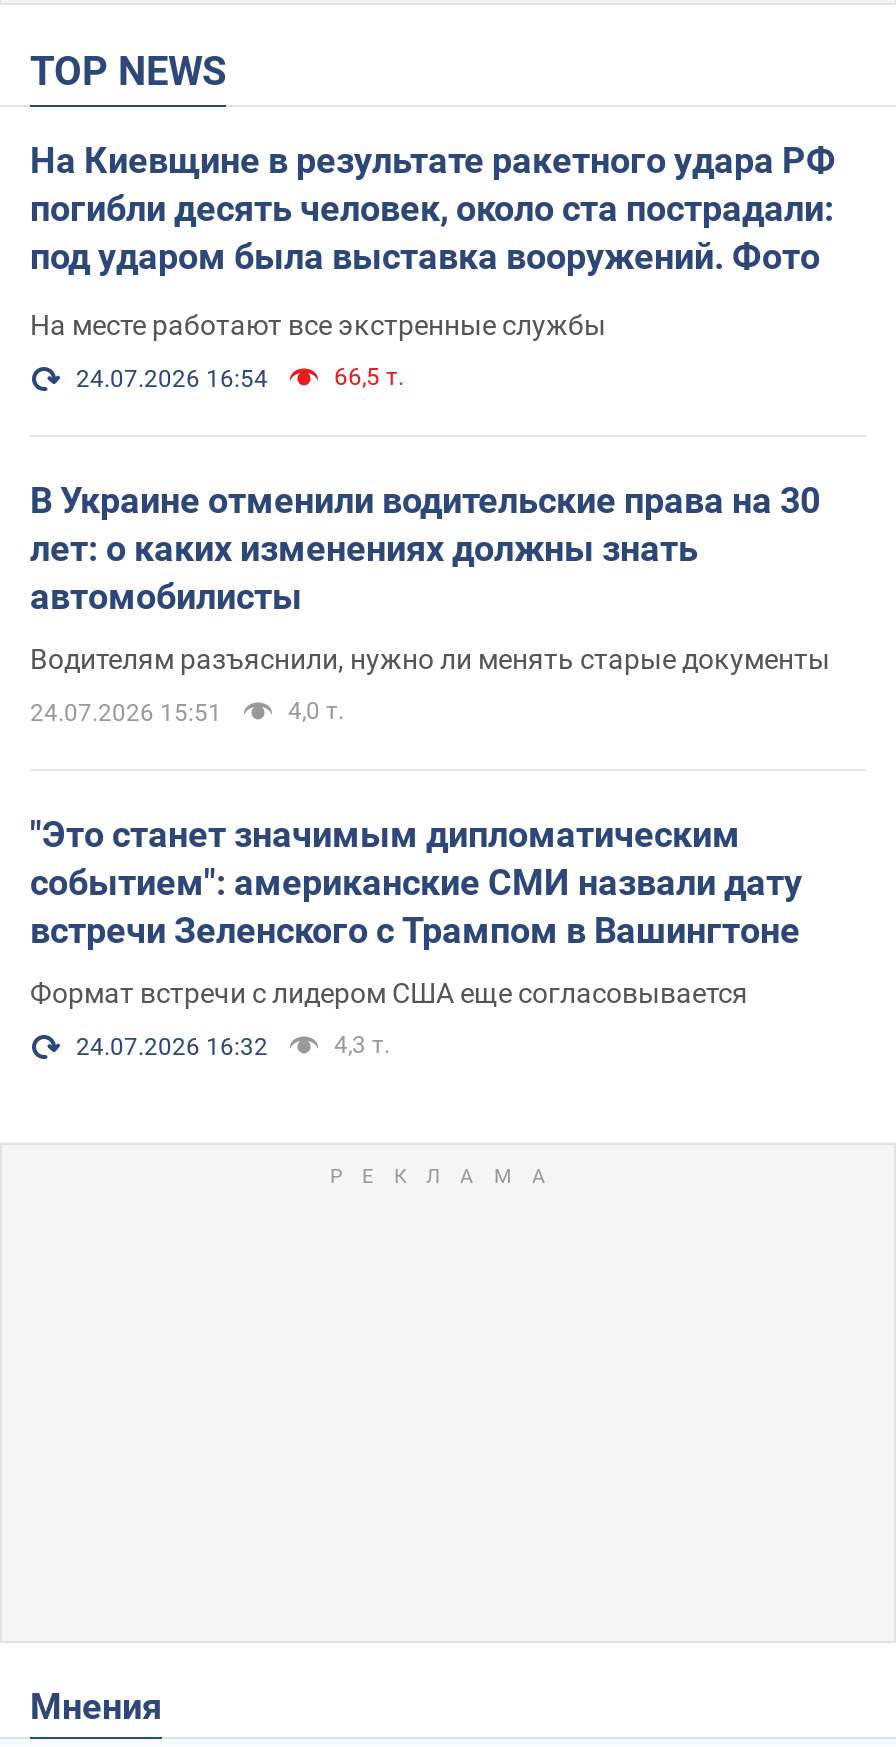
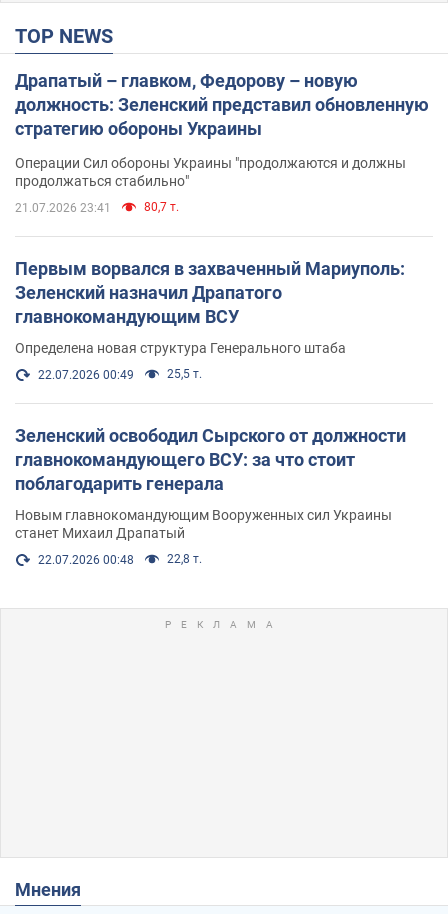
- На Киевщине в результате ракетного удара РФ
- погибли десять человек, около ста пострадали:
- под ударом была выставка вооружений. Фото
+ Драпатый – главком, Федорову – новую
+ должность: Зеленский представил обновленную
+ стратегию обороны Украины

- На месте работают все экстренные службы
+ Операции Сил обороны Украины "продолжаются и должны
+ продолжаться стабильно"

- 24.07.2026 16:54
- 66,5 т.
+ 21.07.2026 23:41
+ 80,7 т.

- В Украине отменили водительские права на 30
- лет: о каких изменениях должны знать
- автомобилисты
+ Первым ворвался в захваченный Мариуполь:
+ Зеленский назначил Драпатого
+ главнокомандующим ВСУ

- Водителям разъяснили, нужно ли менять старые документы
+ Определена новая структура Генерального штаба

- 24.07.2026 15:51
- 4,0 т.
+ 22.07.2026 00:49
+ 25,5 т.

- "Это станет значимым дипломатическим
- событием": американские СМИ назвали дату
- встречи Зеленского с Трампом в Вашингтоне
+ Зеленский освободил Сырского от должности
+ главнокомандующего ВСУ: за что стоит
+ поблагодарить генерала

- Формат встречи с лидером США еще согласовывается
+ Новым главнокомандующим Вооруженных сил Украины
+ станет Михаил Драпатый

- 24.07.2026 16:32
- 4,3 т.
+ 22.07.2026 00:48
+ 22,8 т.
